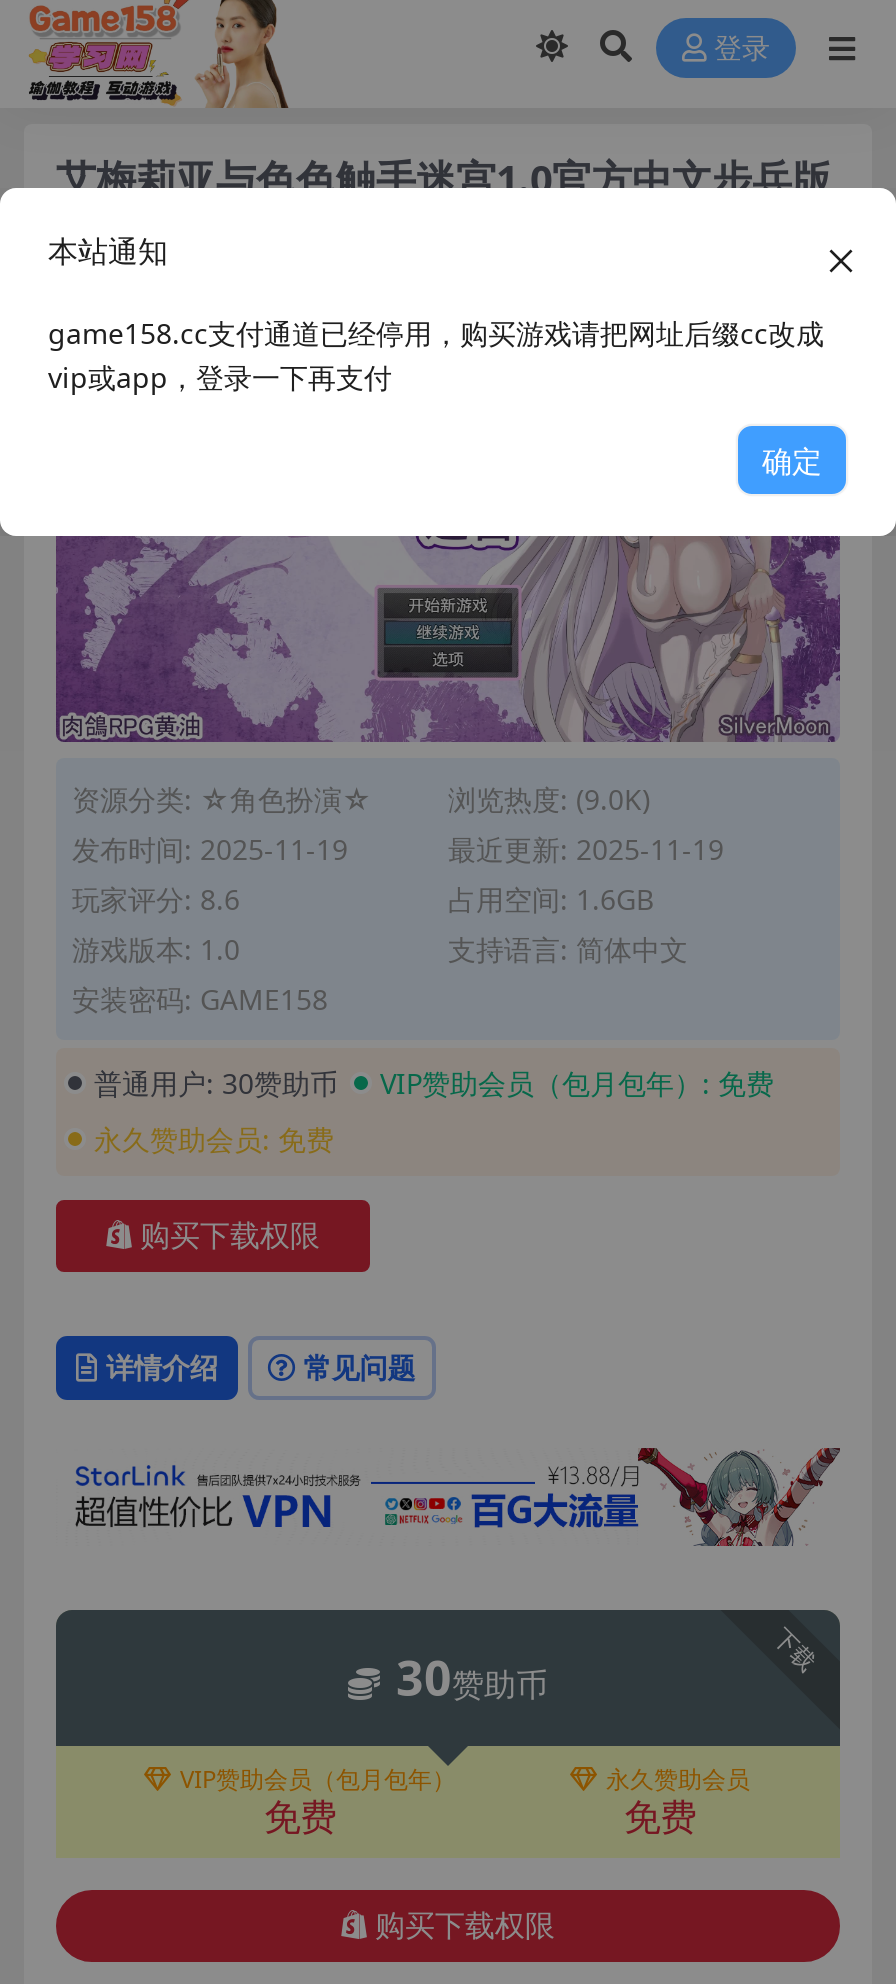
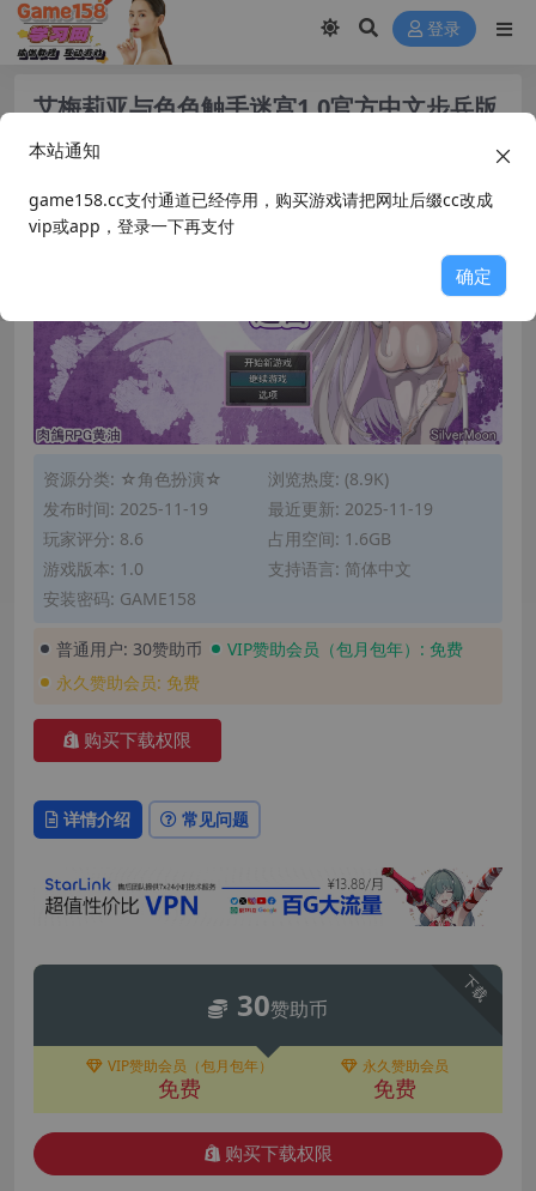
- 浏览热度: (9.0K)
+ 浏览热度: (8.9K)
